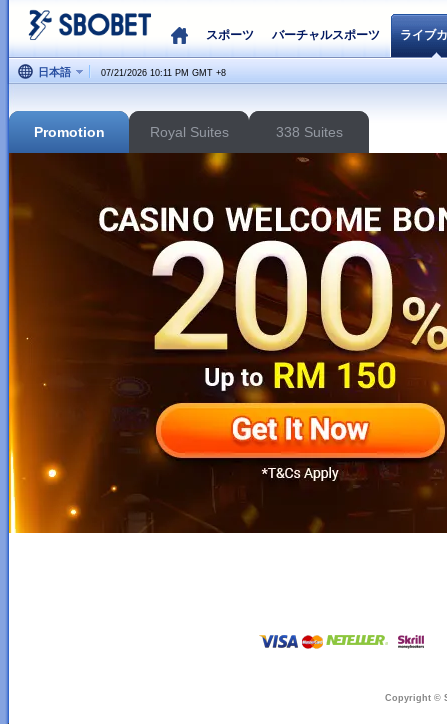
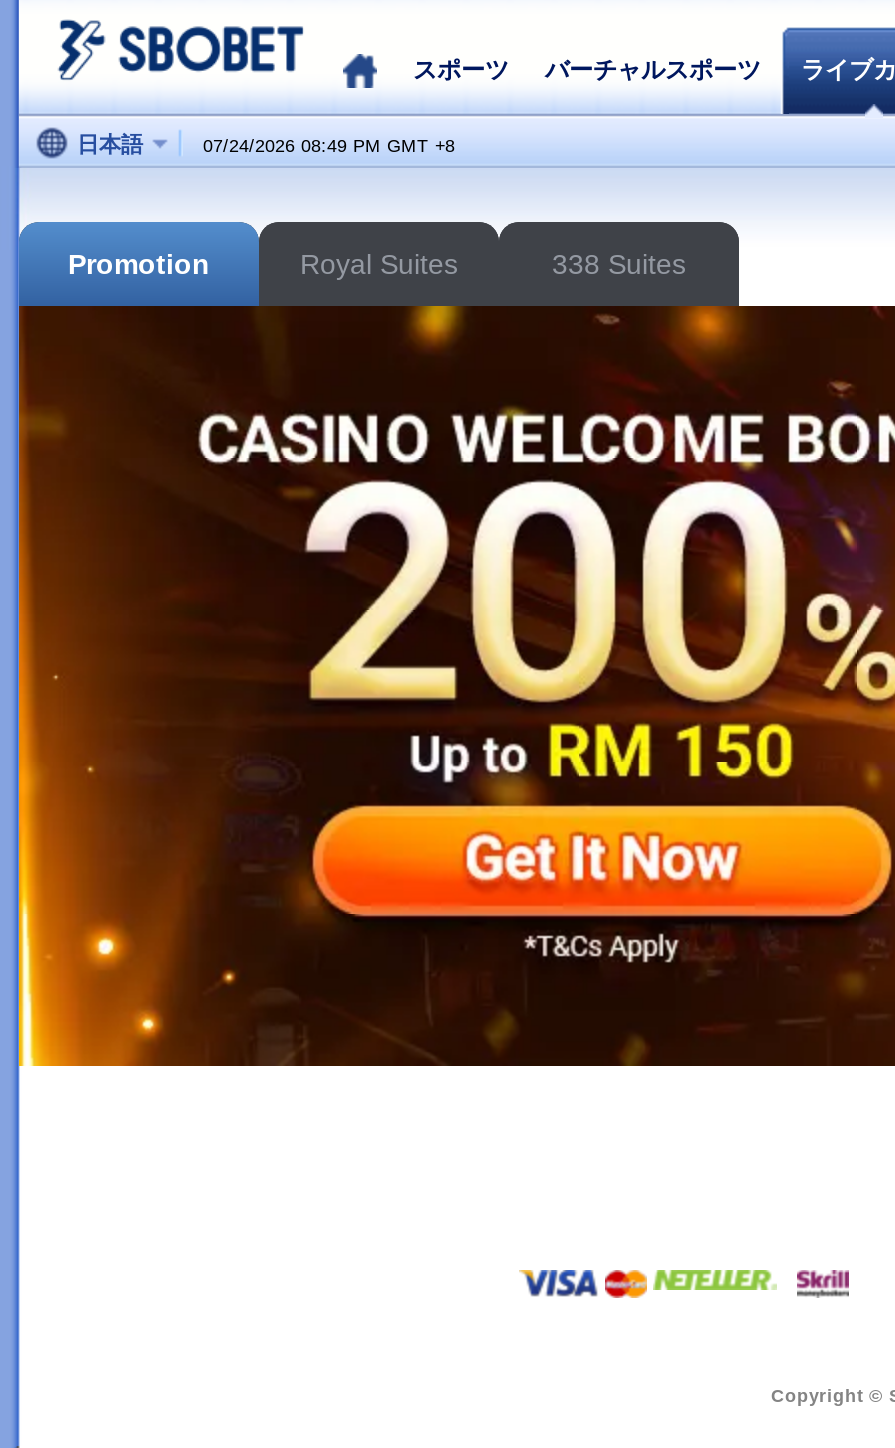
- 07/21/2026 10:11 PM GMT +8
+ 07/24/2026 08:49 PM GMT +8
